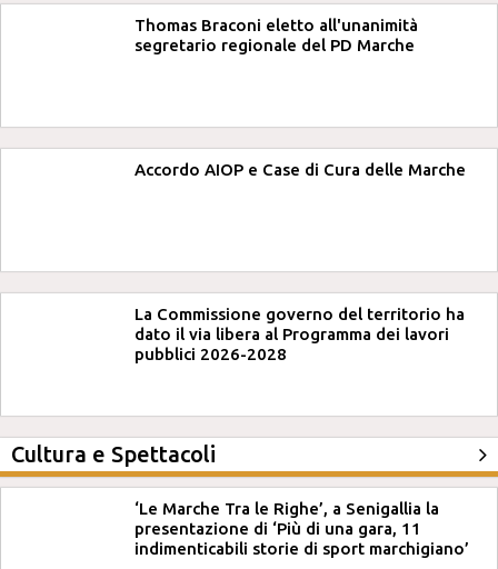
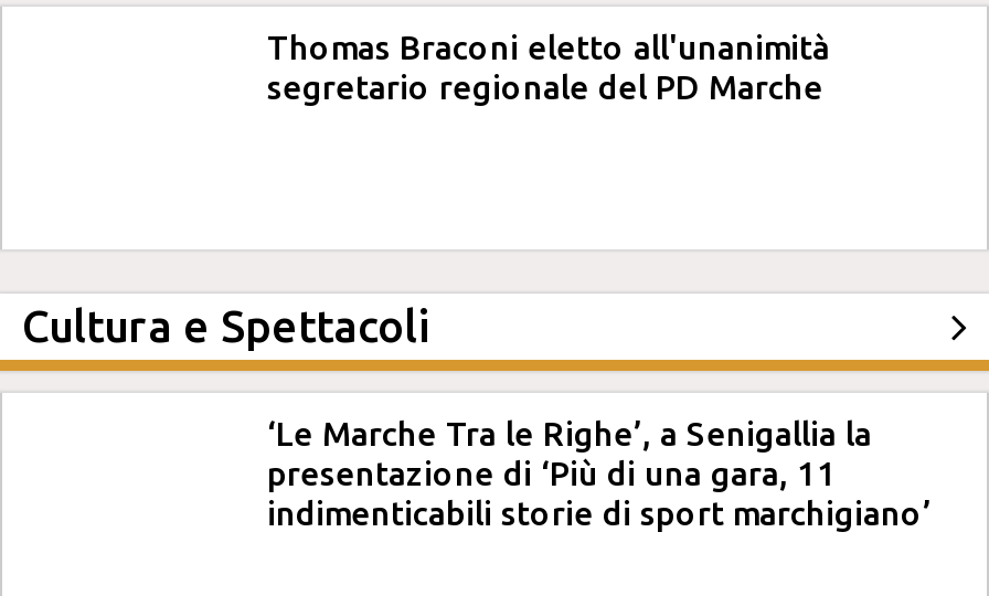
- Accordo AIOP e Case di Cura delle Marche

- La Commissione governo del territorio ha
- dato il via libera al Programma dei lavori
- pubblici 2026-2028
